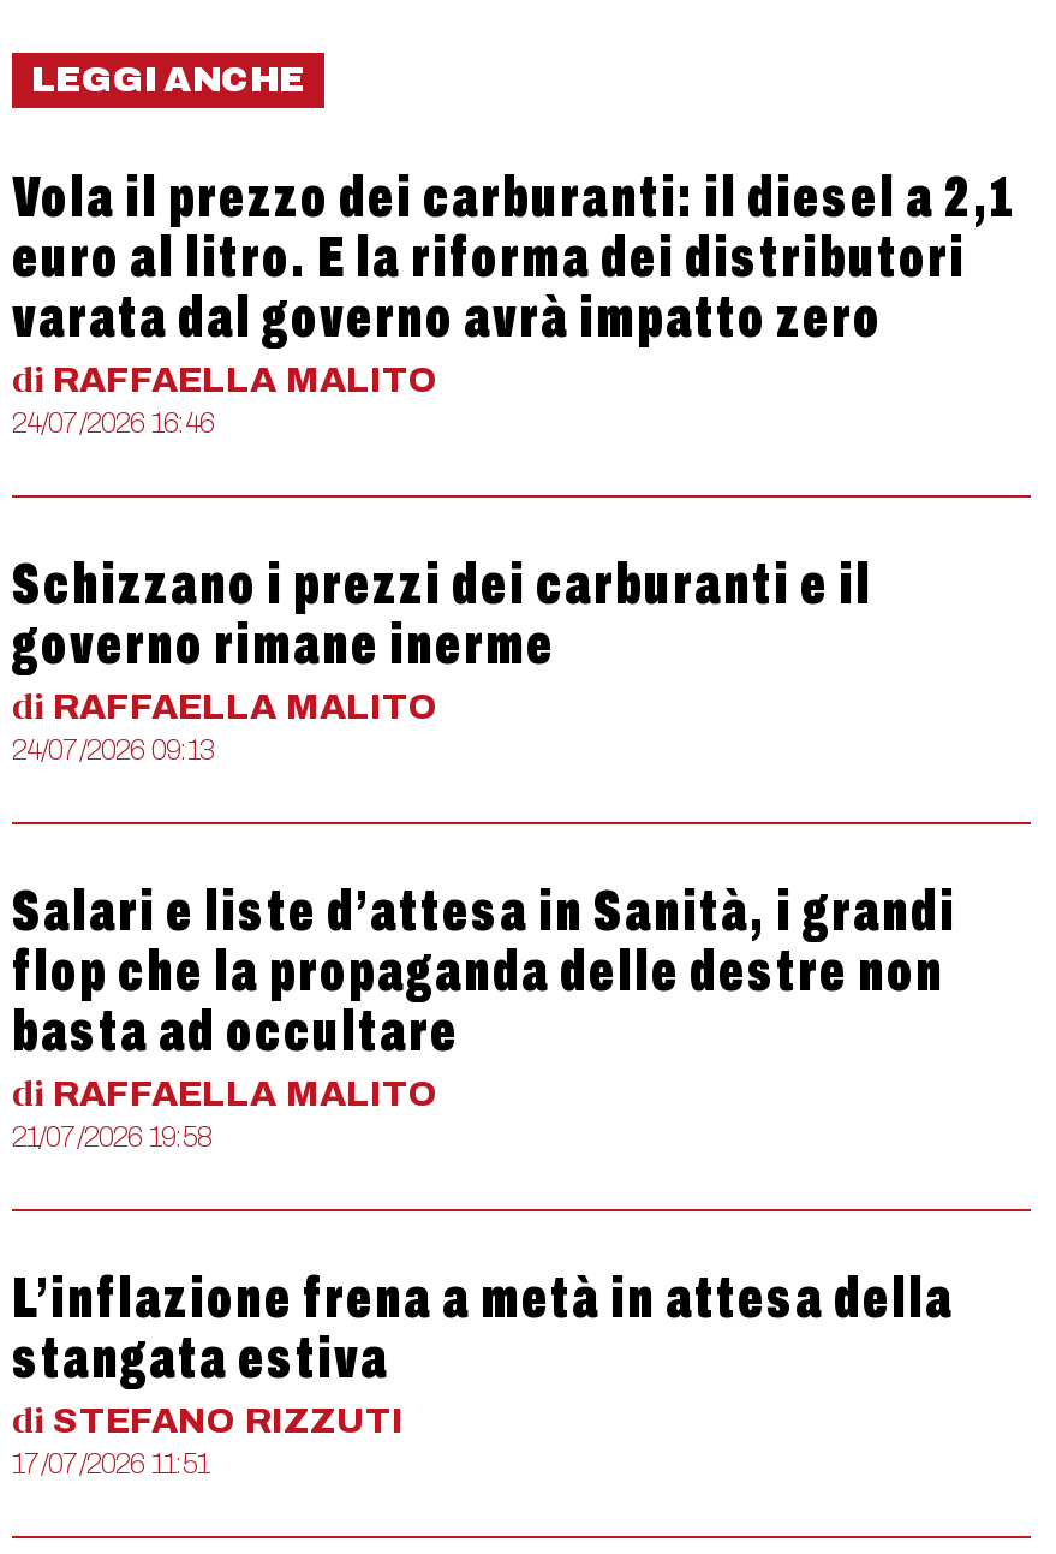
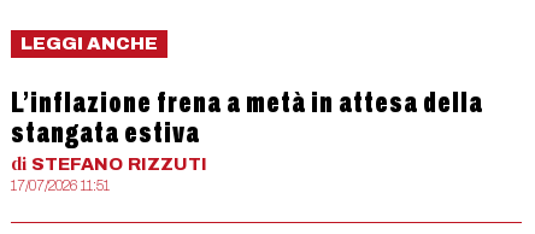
- Vola il prezzo dei carburanti: il diesel a 2,1
- euro al litro. E la riforma dei distributori
- varata dal governo avrà impatto zero
- di RAFFAELLA MALITO
- 24/07/2026 16:46
- Schizzano i prezzi dei carburanti e il
- governo rimane inerme
- di RAFFAELLA MALITO
- 24/07/2026 09:13
- Salari e liste d’attesa in Sanità, i grandi
- flop che la propaganda delle destre non
- basta ad occultare
- di RAFFAELLA MALITO
- 21/07/2026 19:58
